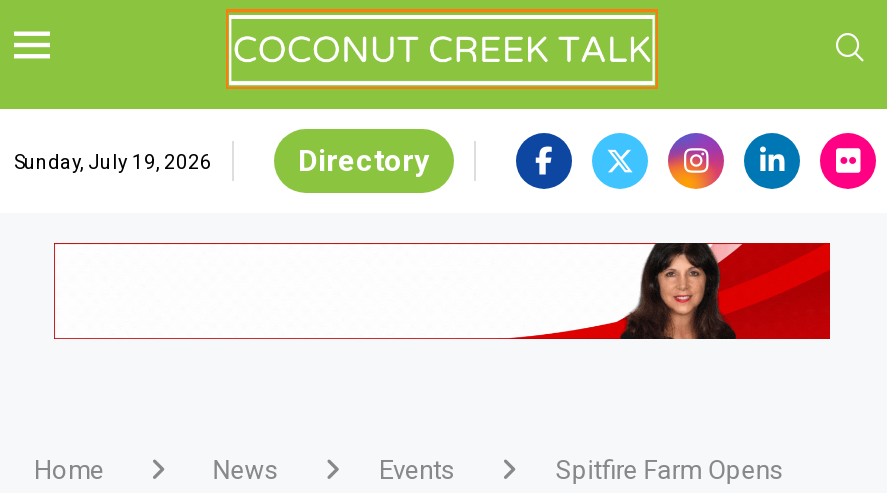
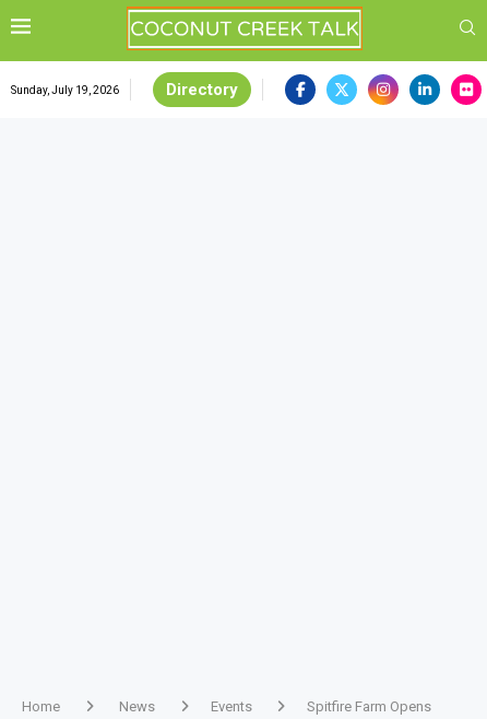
- [image]
